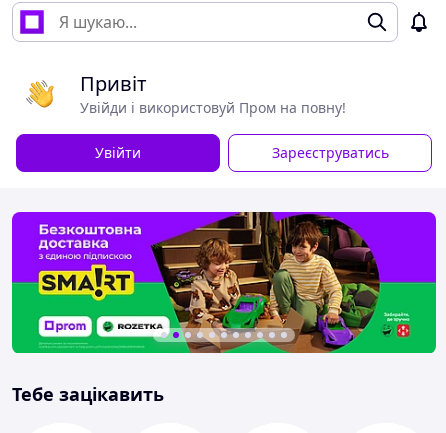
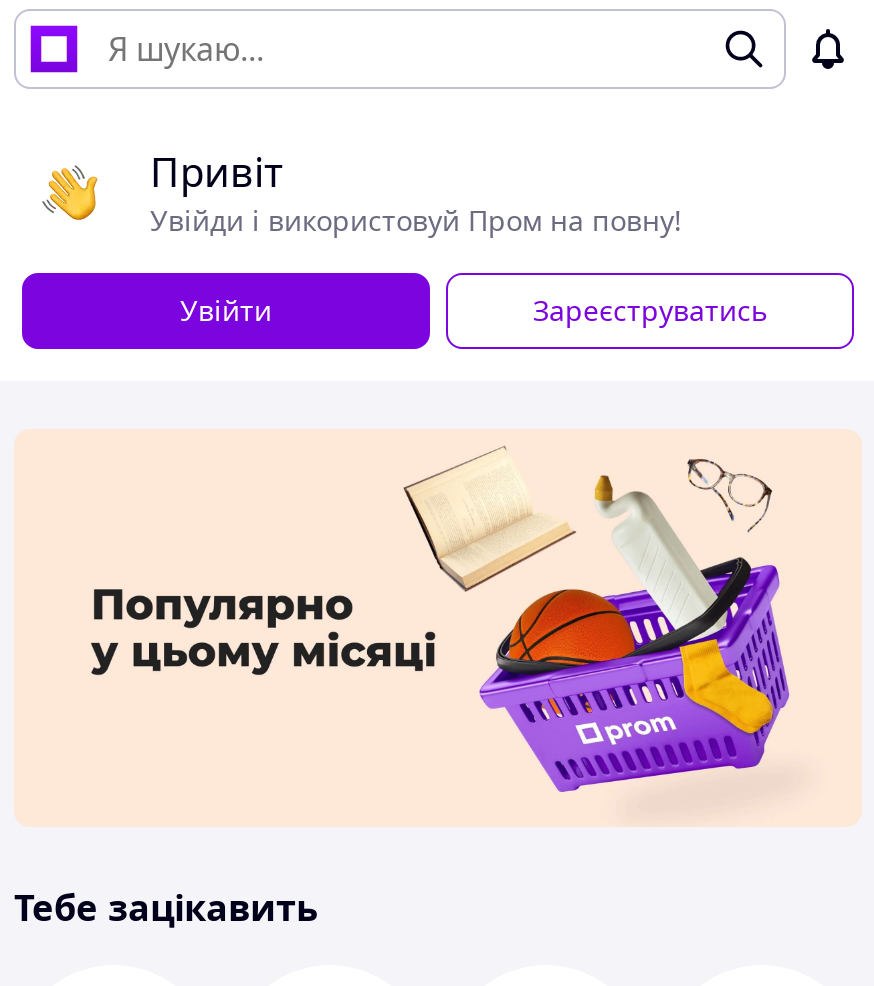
- [image]
+ [image]
